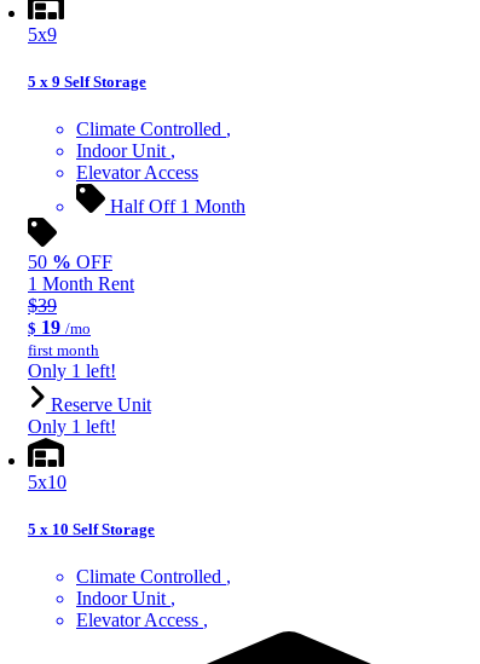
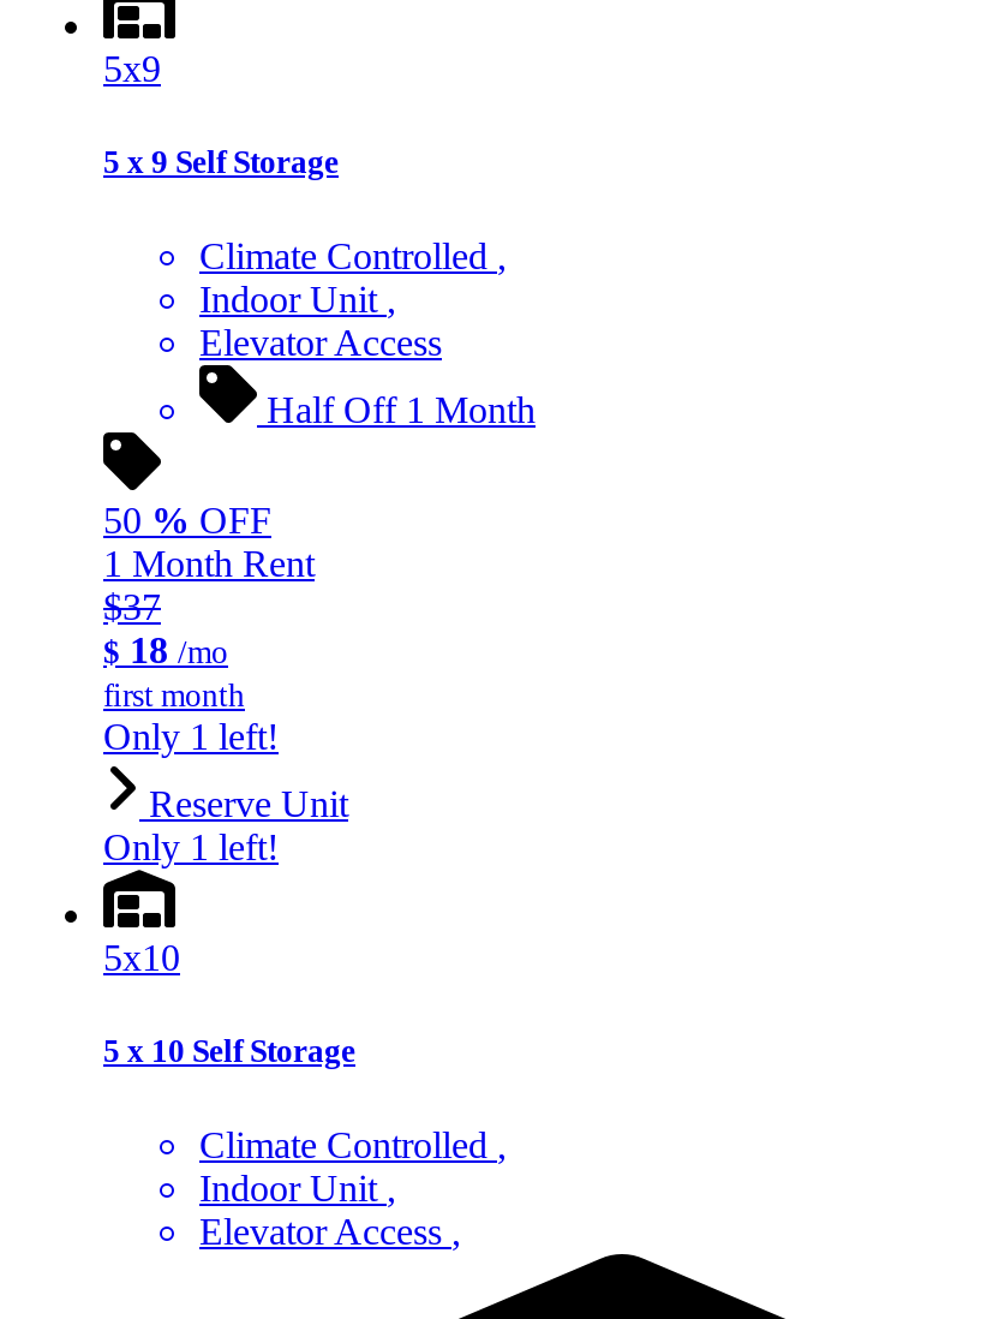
- $39
+ $37

- $ 19 /mo
+ $ 18 /mo
